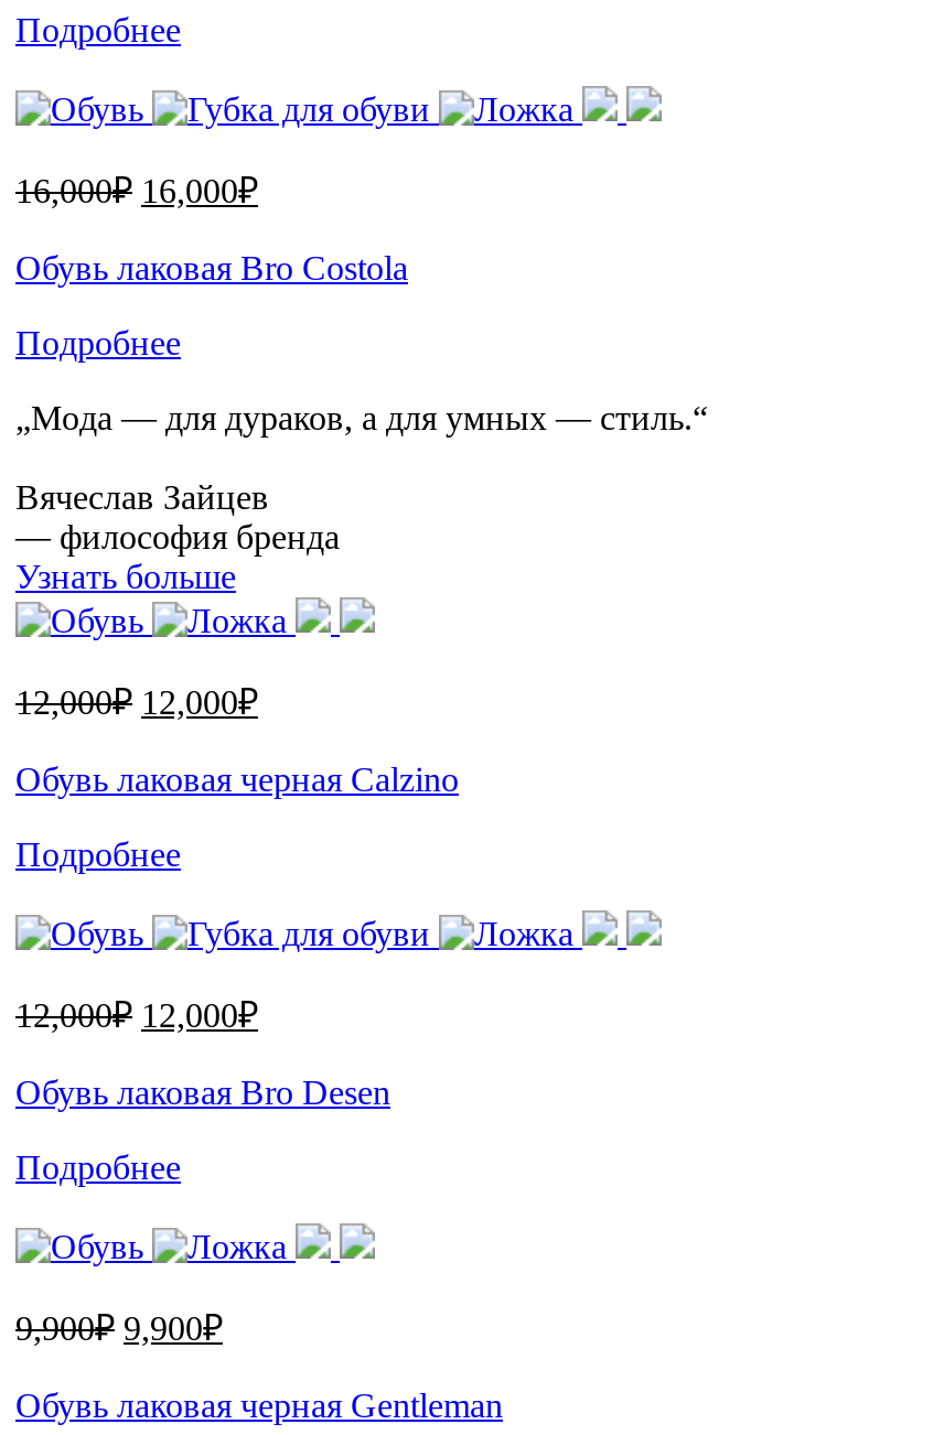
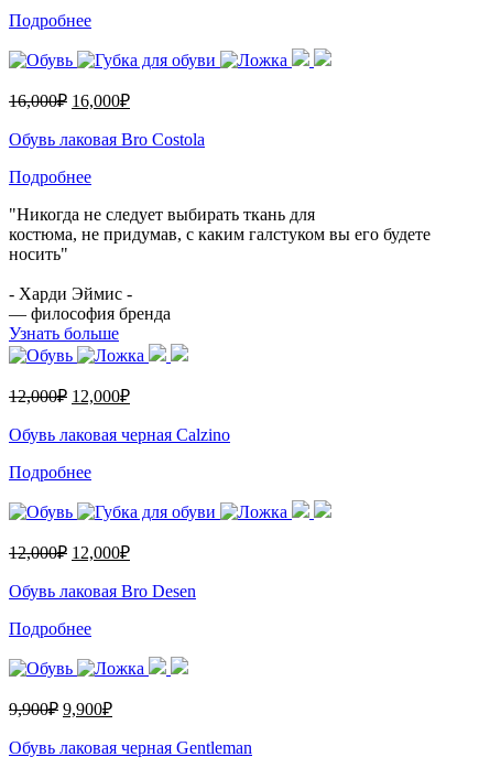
- „Мода — для дураков, а для умных — стиль.“
+ "Никогда не следует выбирать ткань для
+ костюма, не придумав, с каким галстуком вы его будете
+ носить"

- Вячеслав Зайцев
+ - Харди Эймис -
